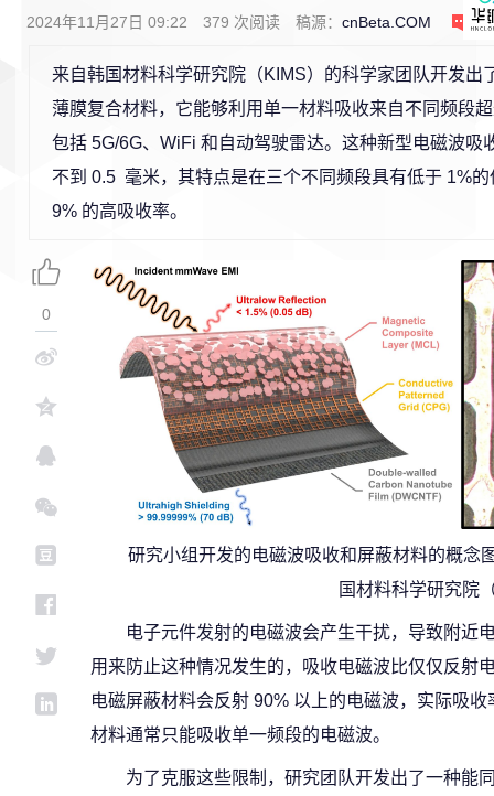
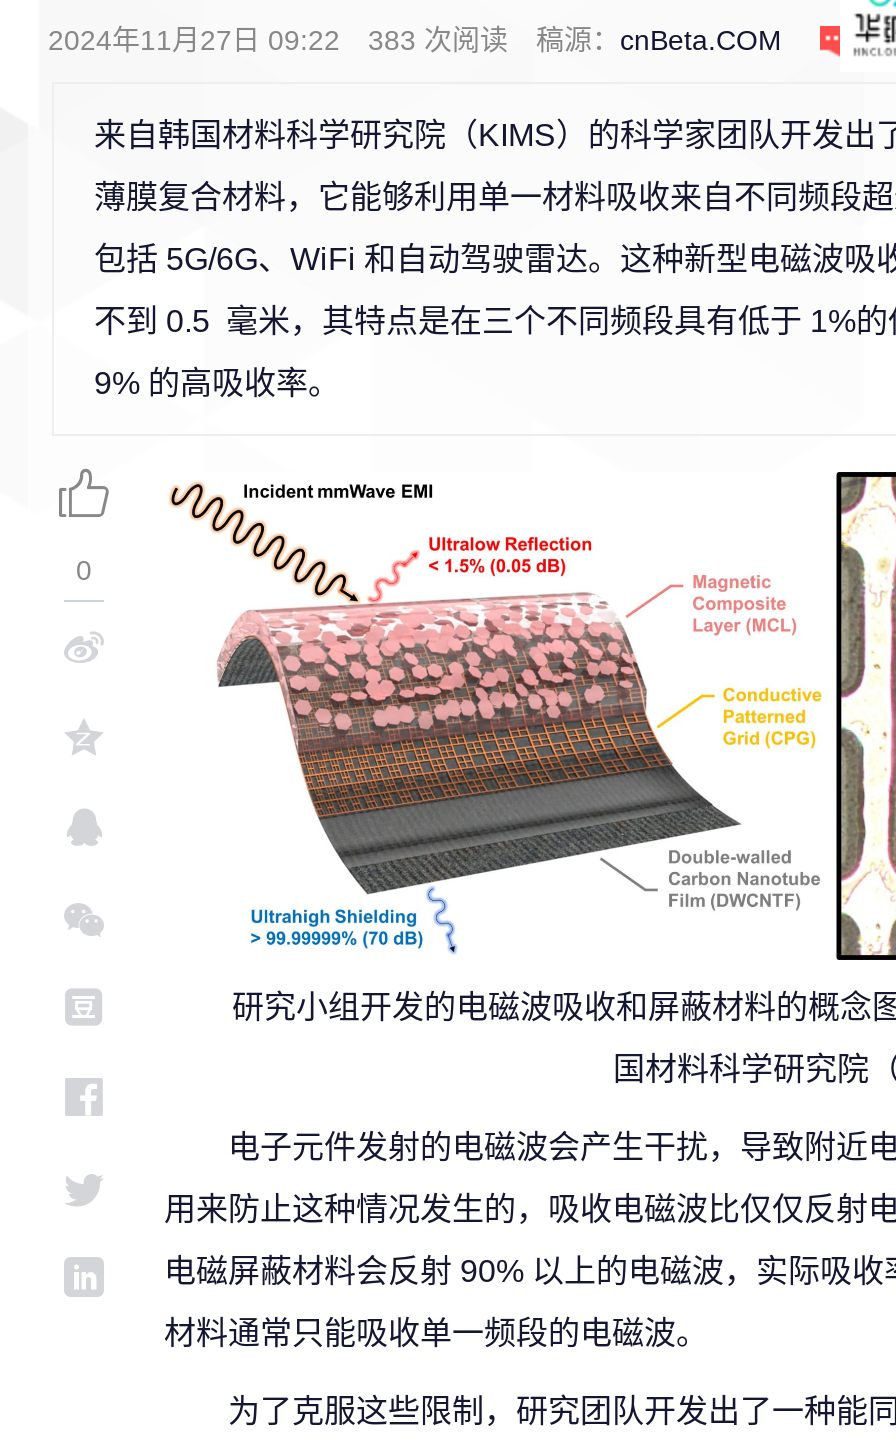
- 2024年11月27日 09:22 379次阅读 稿源：cnBeta.COM
+ 2024年11月27日 09:22 383次阅读 稿源：cnBeta.COM
